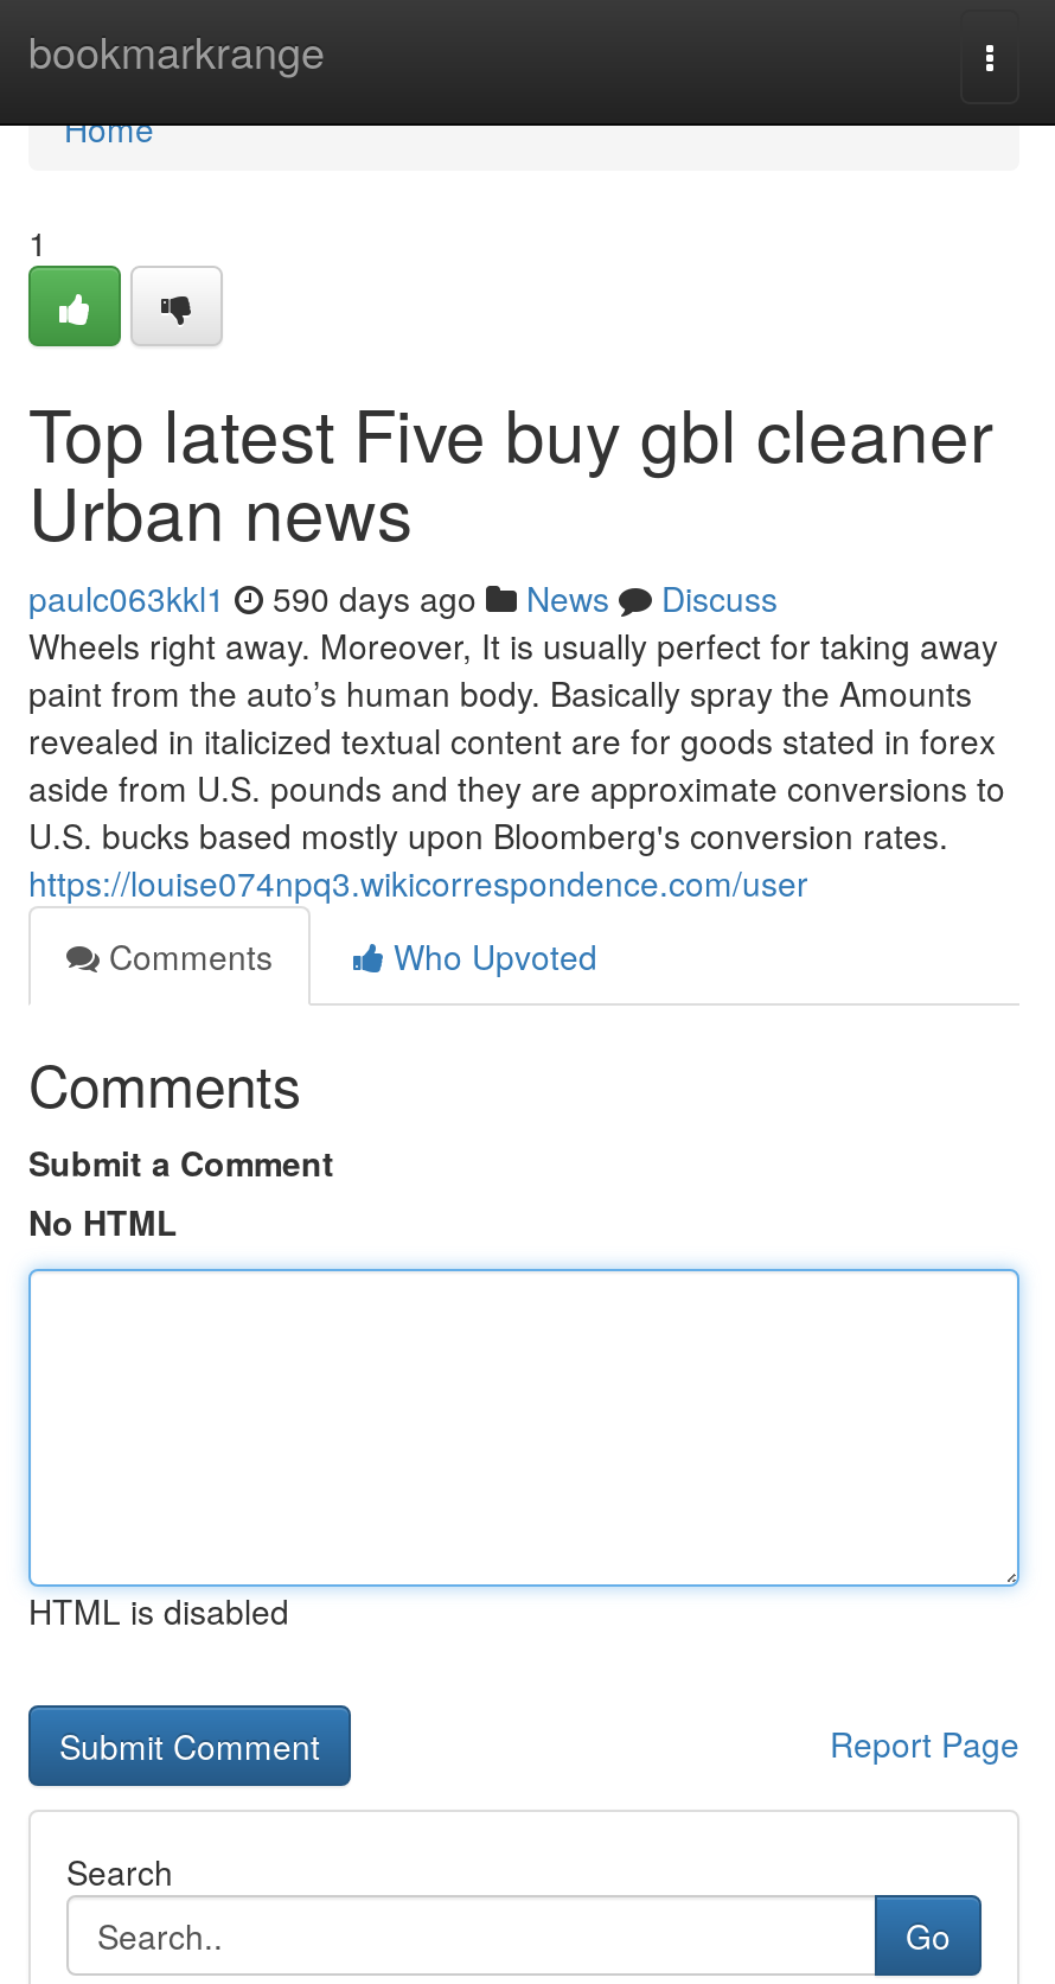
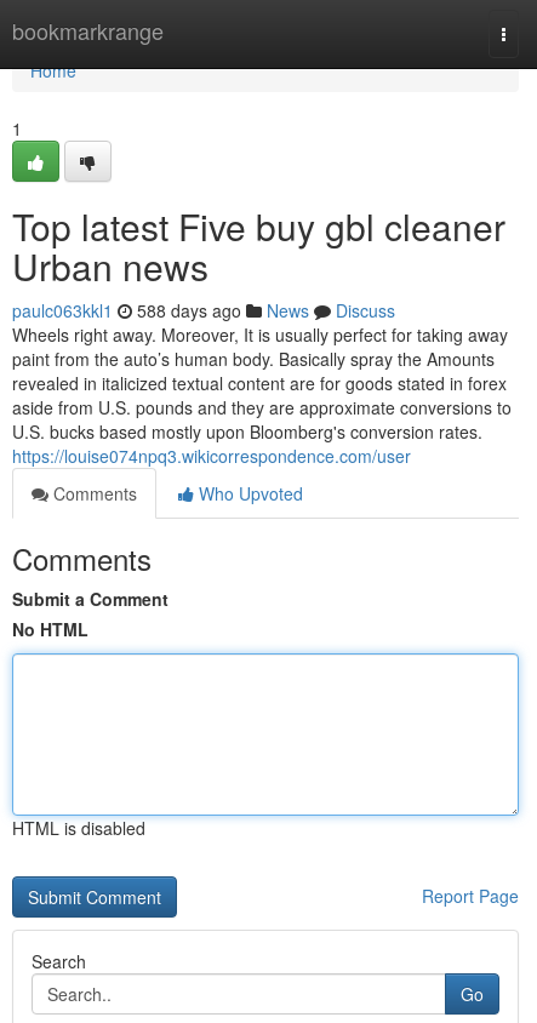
- paulc063kkl1 590 days ago News Discuss
+ paulc063kkl1 588 days ago News Discuss
